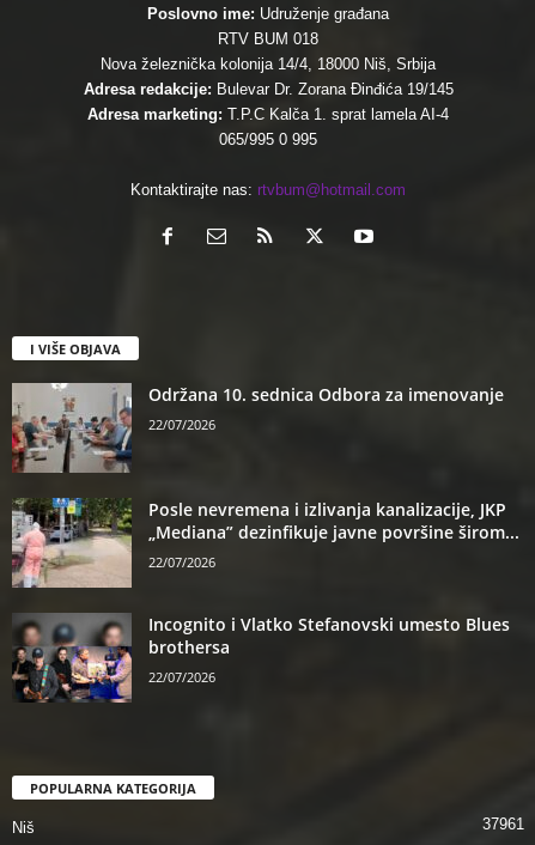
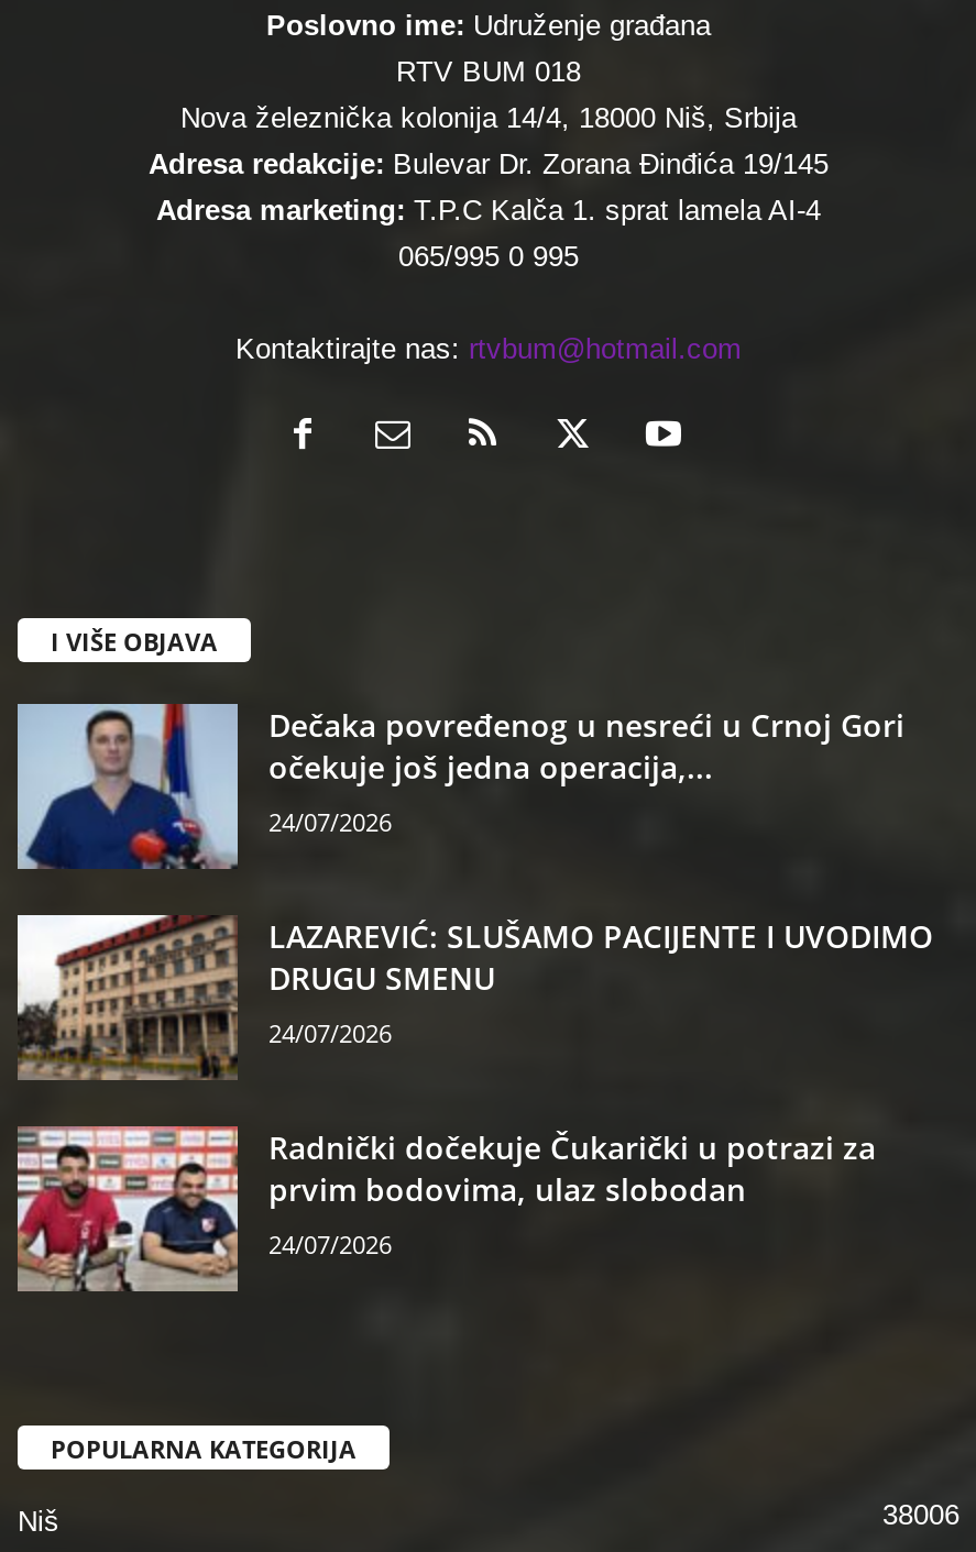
- [image]
- Održana 10. sednica Odbora za imenovanje
- 22/07/2026
+ [image]
+ Dečaka povređenog u nesreći u Crnoj Gori
+ očekuje još jedna operacija,...
+ 24/07/2026

- [image]
- Posle nevremena i izlivanja kanalizacije, JKP
- „Mediana” dezinfikuje javne površine širom...
- 22/07/2026
+ [image]
+ LAZAREVIĆ: SLUŠAMO PACIJENTE I UVODIMO
+ DRUGU SMENU
+ 24/07/2026

- [image]
- Incognito i Vlatko Stefanovski umesto Blues
- brothersa
- 22/07/2026
+ [image]
+ Radnički dočekuje Čukarički u potrazi za
+ prvim bodovima, ulaz slobodan
+ 24/07/2026

- 37961
+ 38006
